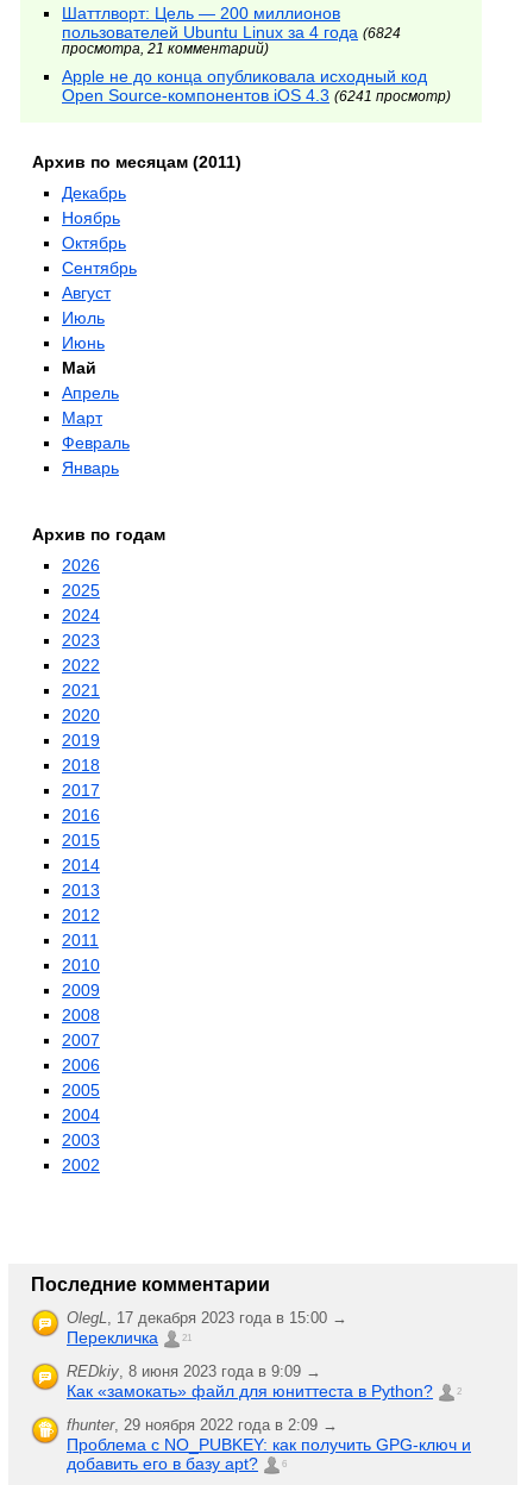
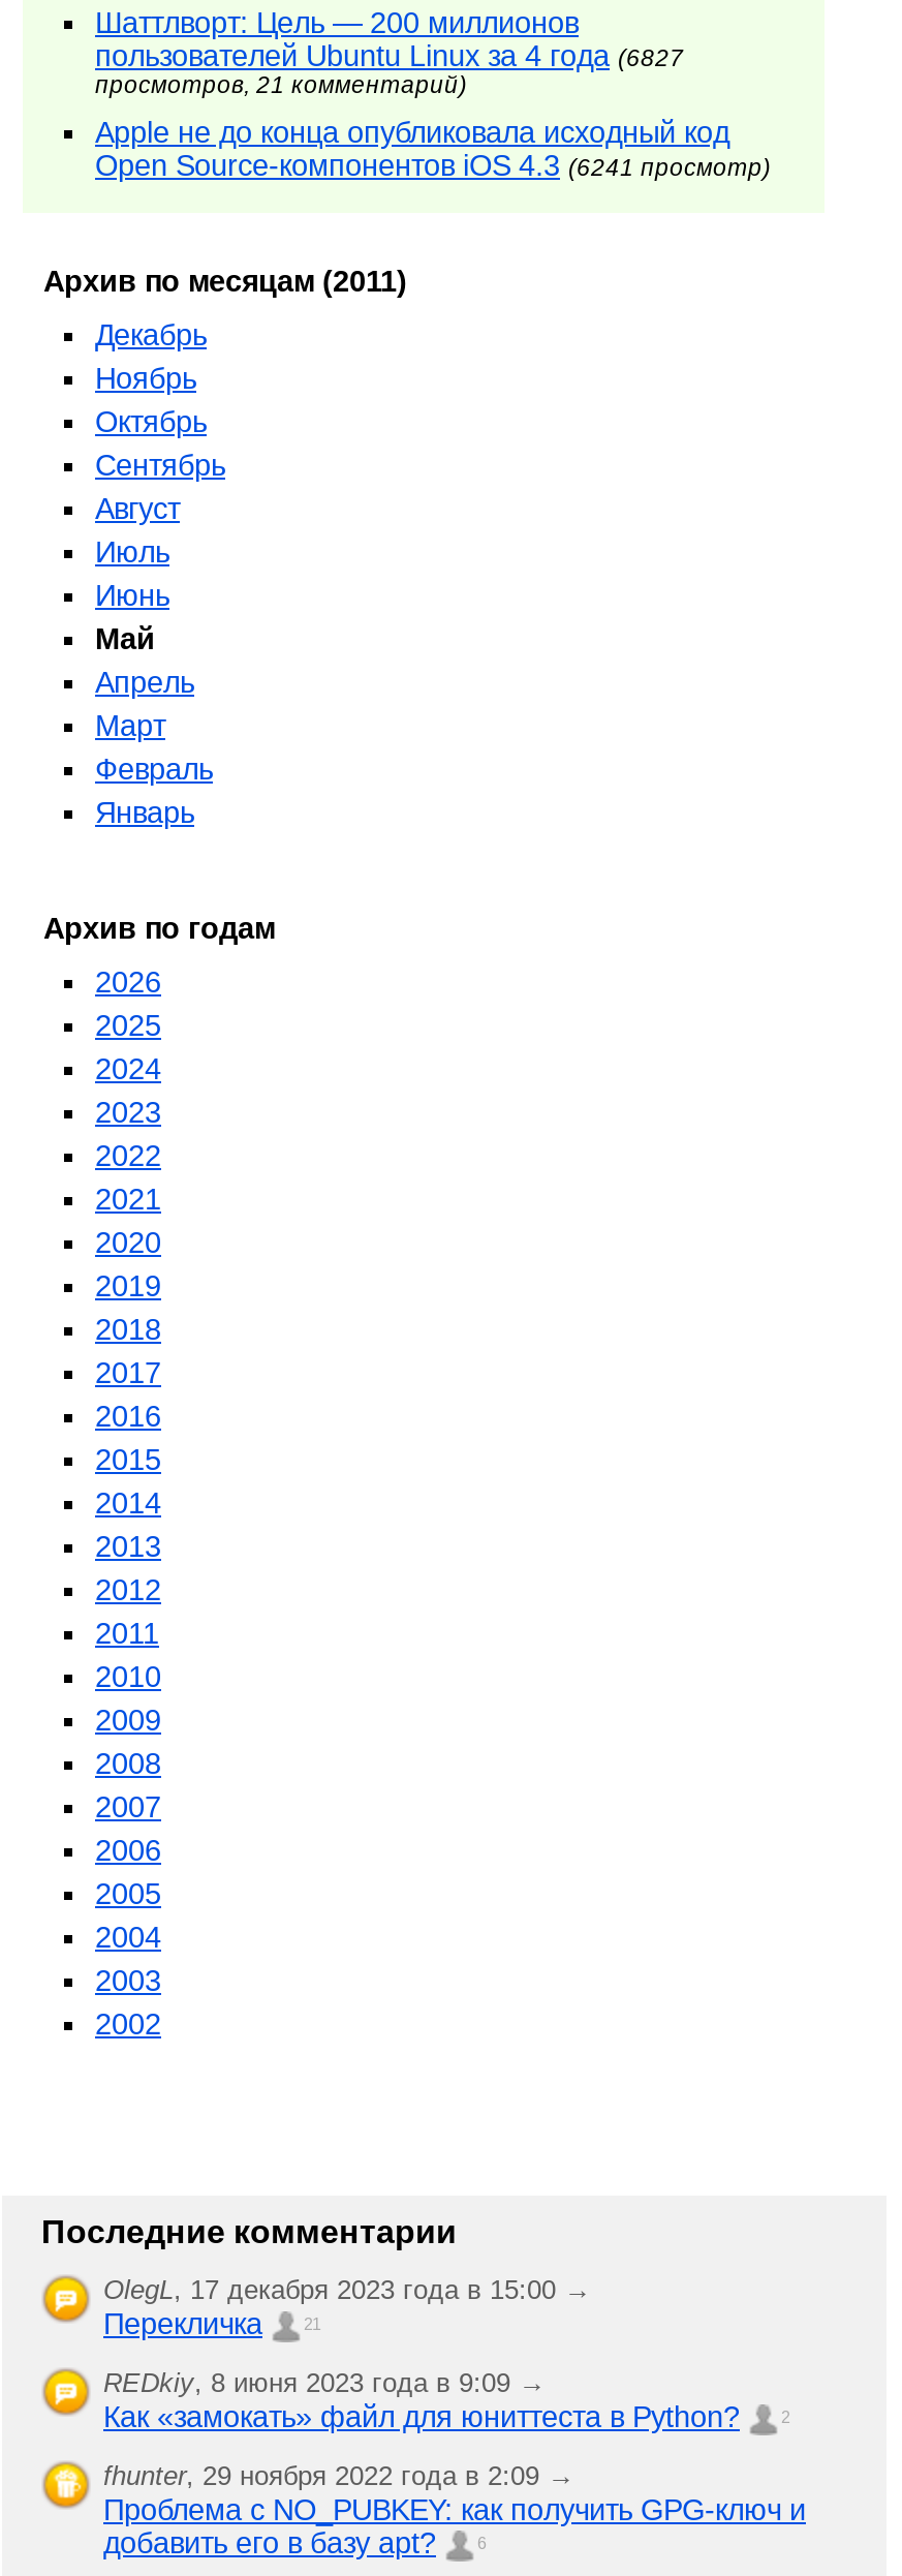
- пользователей Ubuntu Linux за 4 года (6824
+ пользователей Ubuntu Linux за 4 года (6827

- просмотра, 21 комментарий)
+ просмотров, 21 комментарий)
